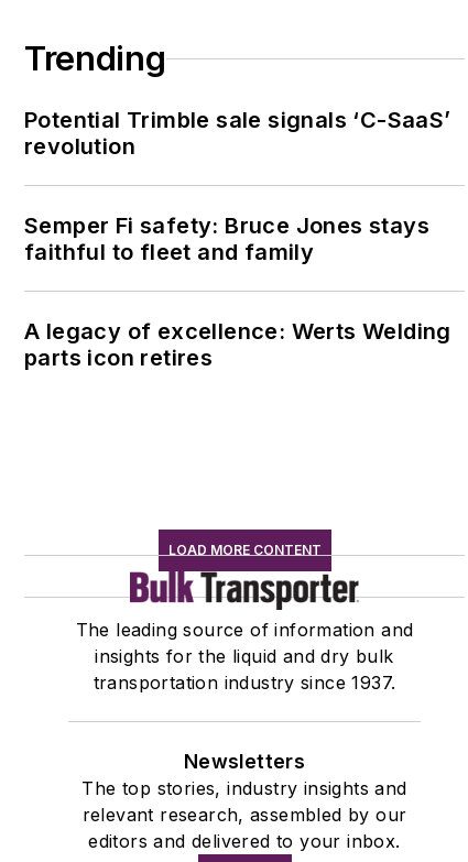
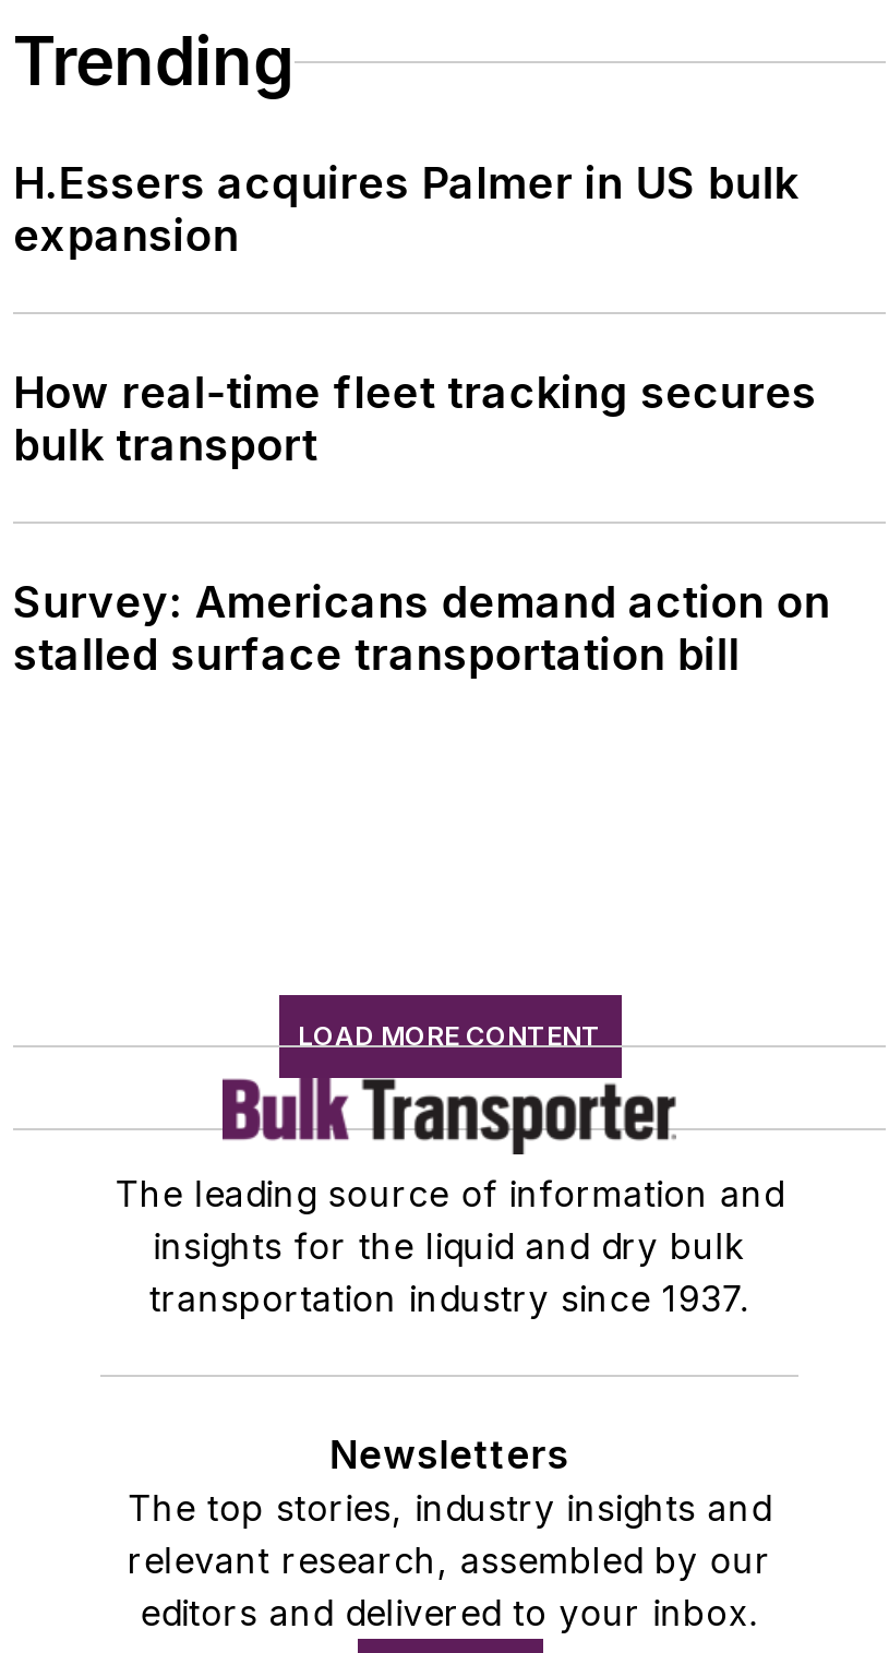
- Potential Trimble sale signals ‘C-SaaS’
- revolution
+ H.Essers acquires Palmer in US bulk
+ expansion

- Semper Fi safety: Bruce Jones stays
- faithful to fleet and family
+ How real-time fleet tracking secures
+ bulk transport

- A legacy of excellence: Werts Welding
- parts icon retires
+ Survey: Americans demand action on
+ stalled surface transportation bill
